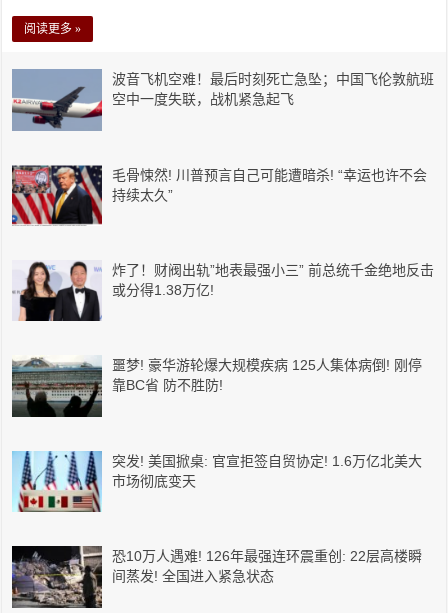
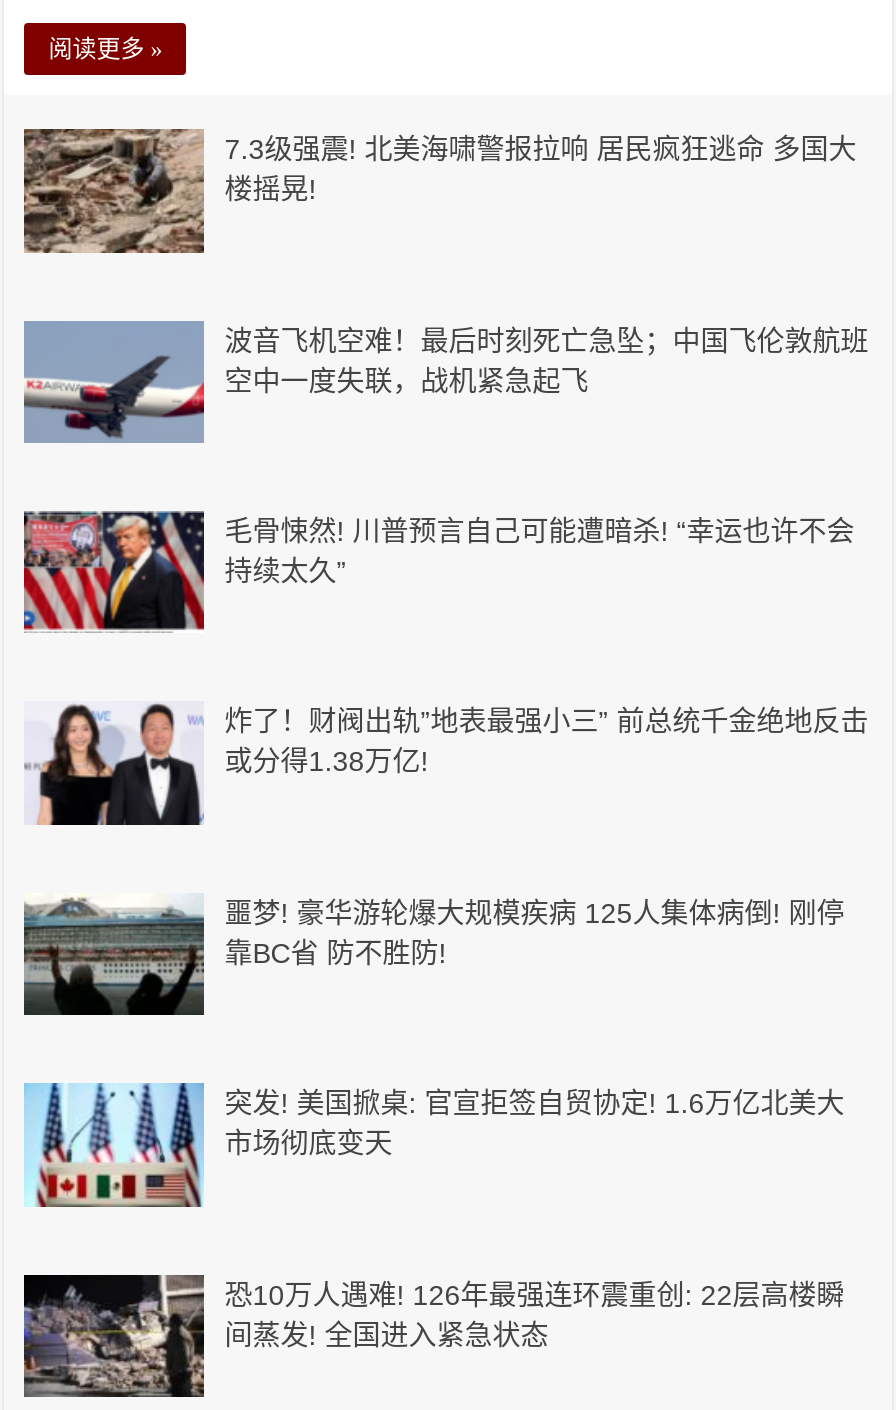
+ [image]
+ 7.3级强震! 北美海啸警报拉响 居民疯狂逃命 多国大
+ 楼摇晃!
